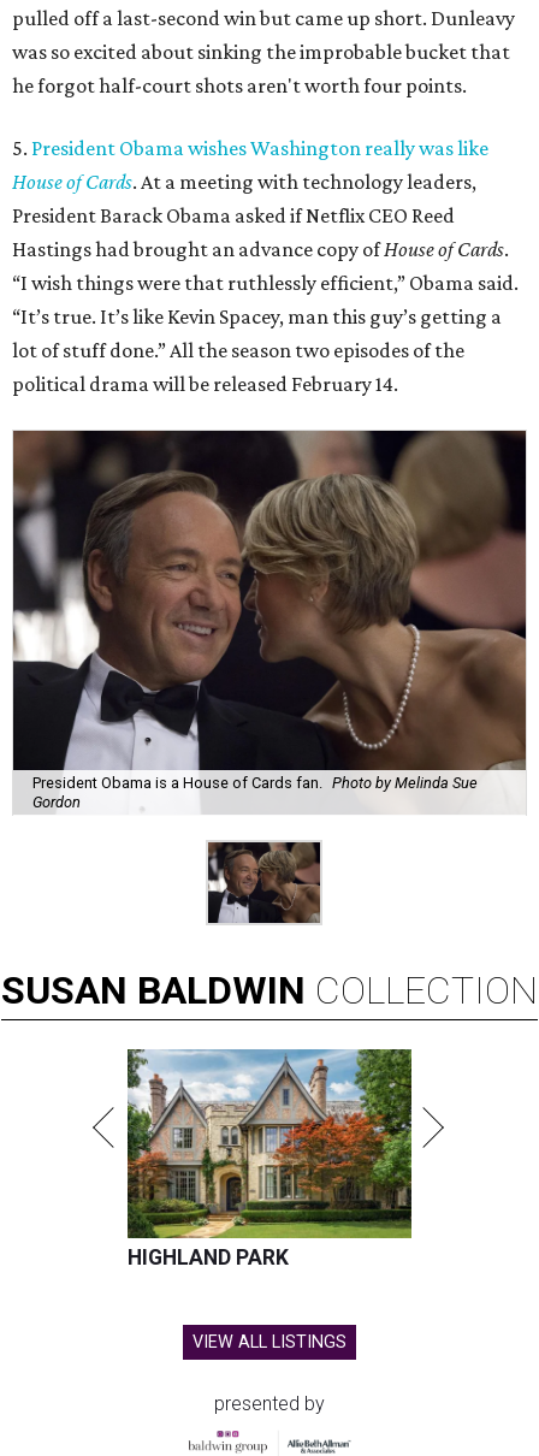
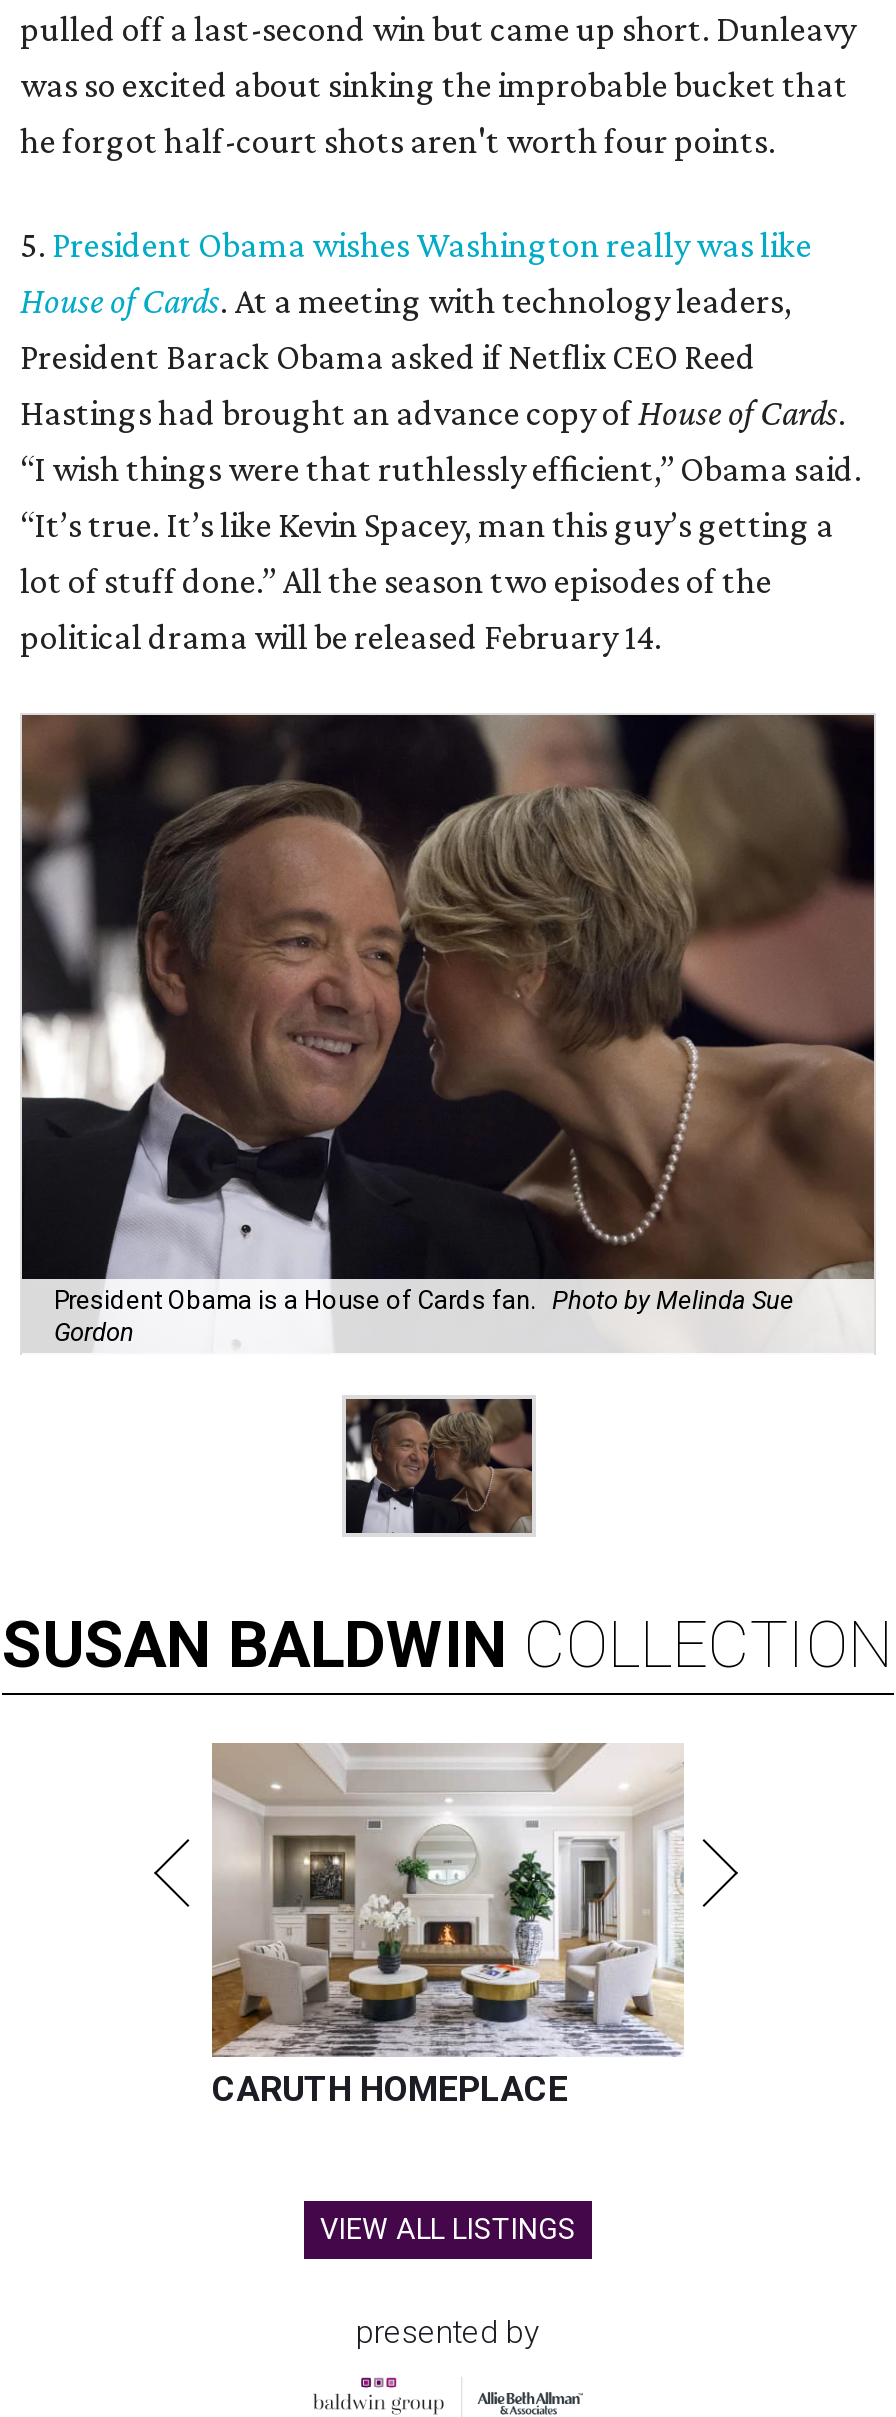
- [image]
- HIGHLAND PARK
+ [image]
+ CARUTH HOMEPLACE
